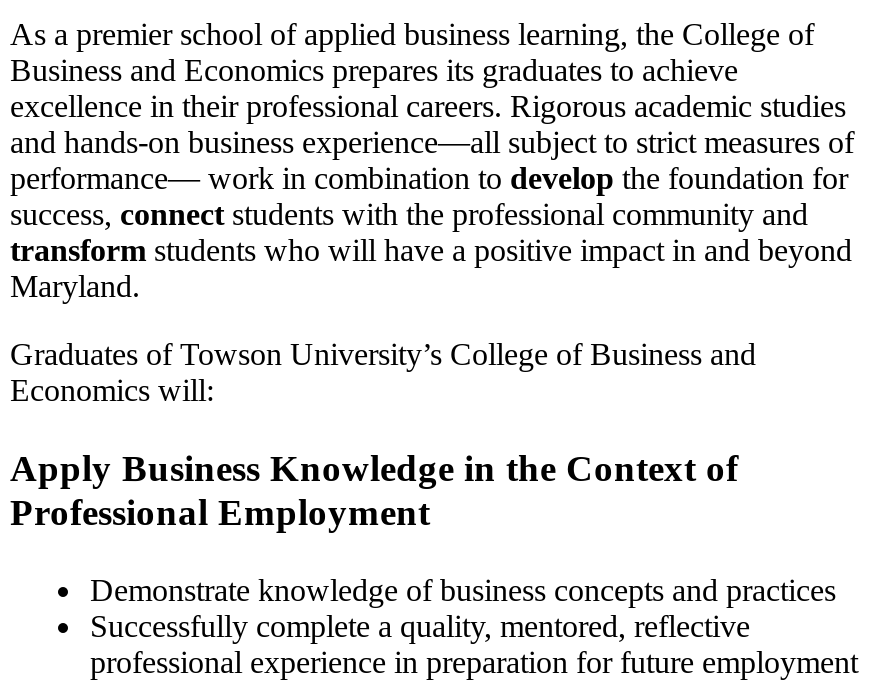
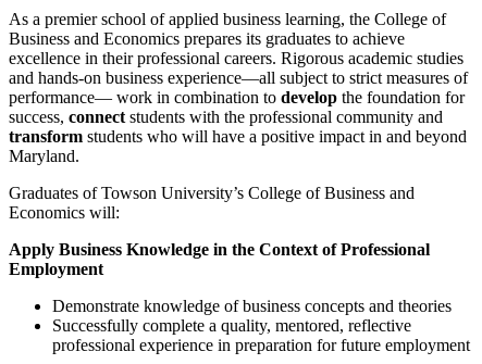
- Demonstrate knowledge of business concepts and practices
+ Demonstrate knowledge of business concepts and theories
